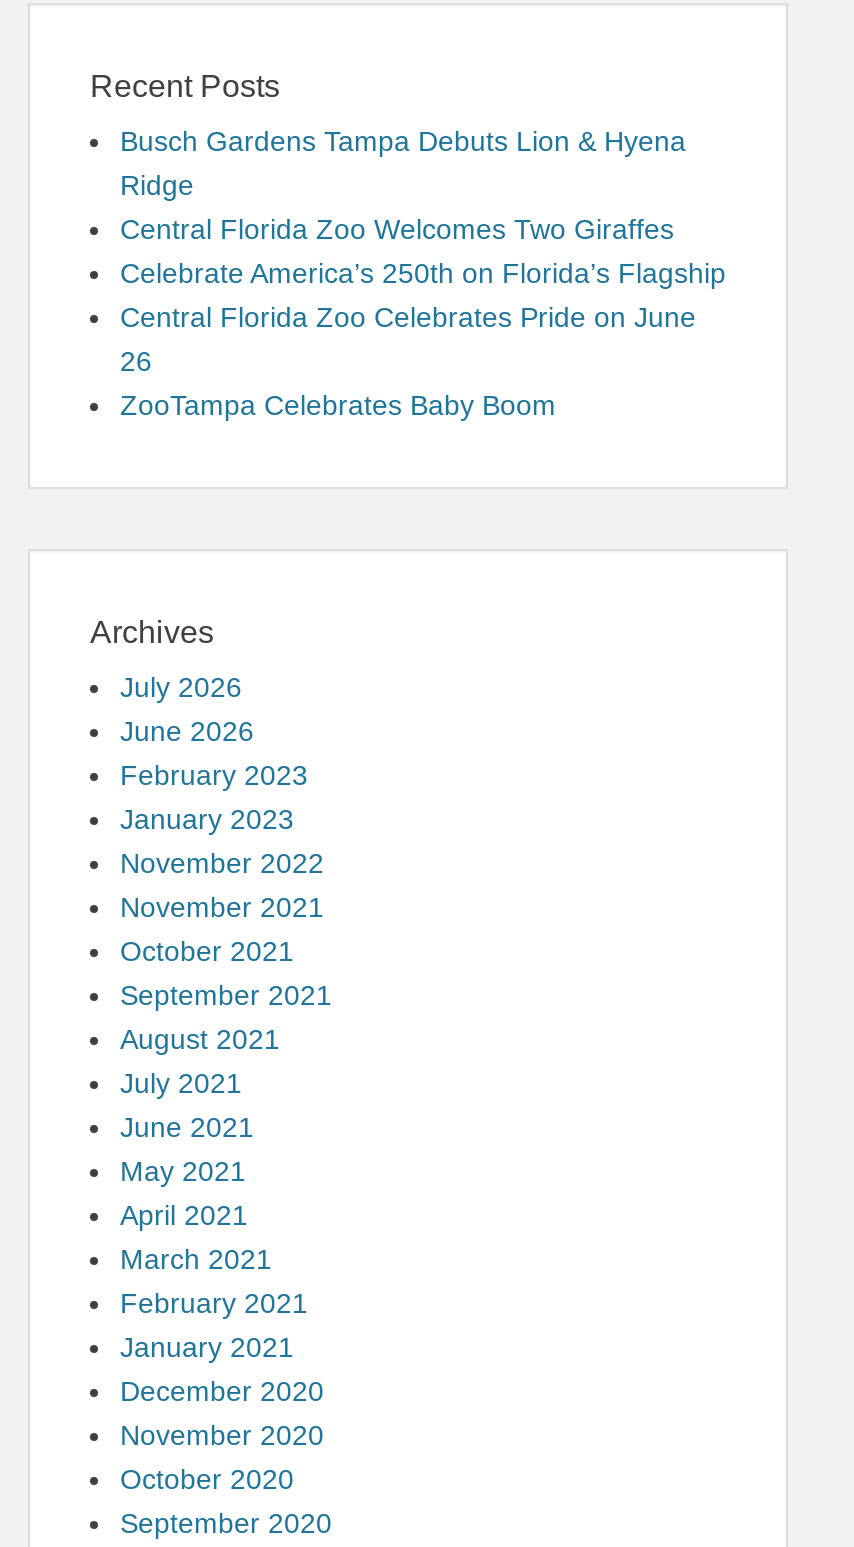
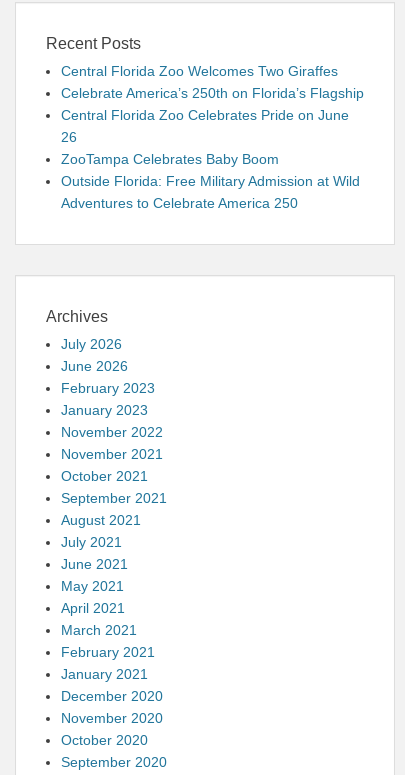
- Busch Gardens Tampa Debuts Lion & Hyena
- Ridge

moved up: Central Florida Zoo Welcomes Two Giraffes | Celebrate America’s 250th on Florida’s Flagship | Central Florida Zoo Celebrates Pride on June | 26 | ZooTampa Celebrates Baby Boom

+ Outside Florida: Free Military Admission at Wild
+ Adventures to Celebrate America 250
